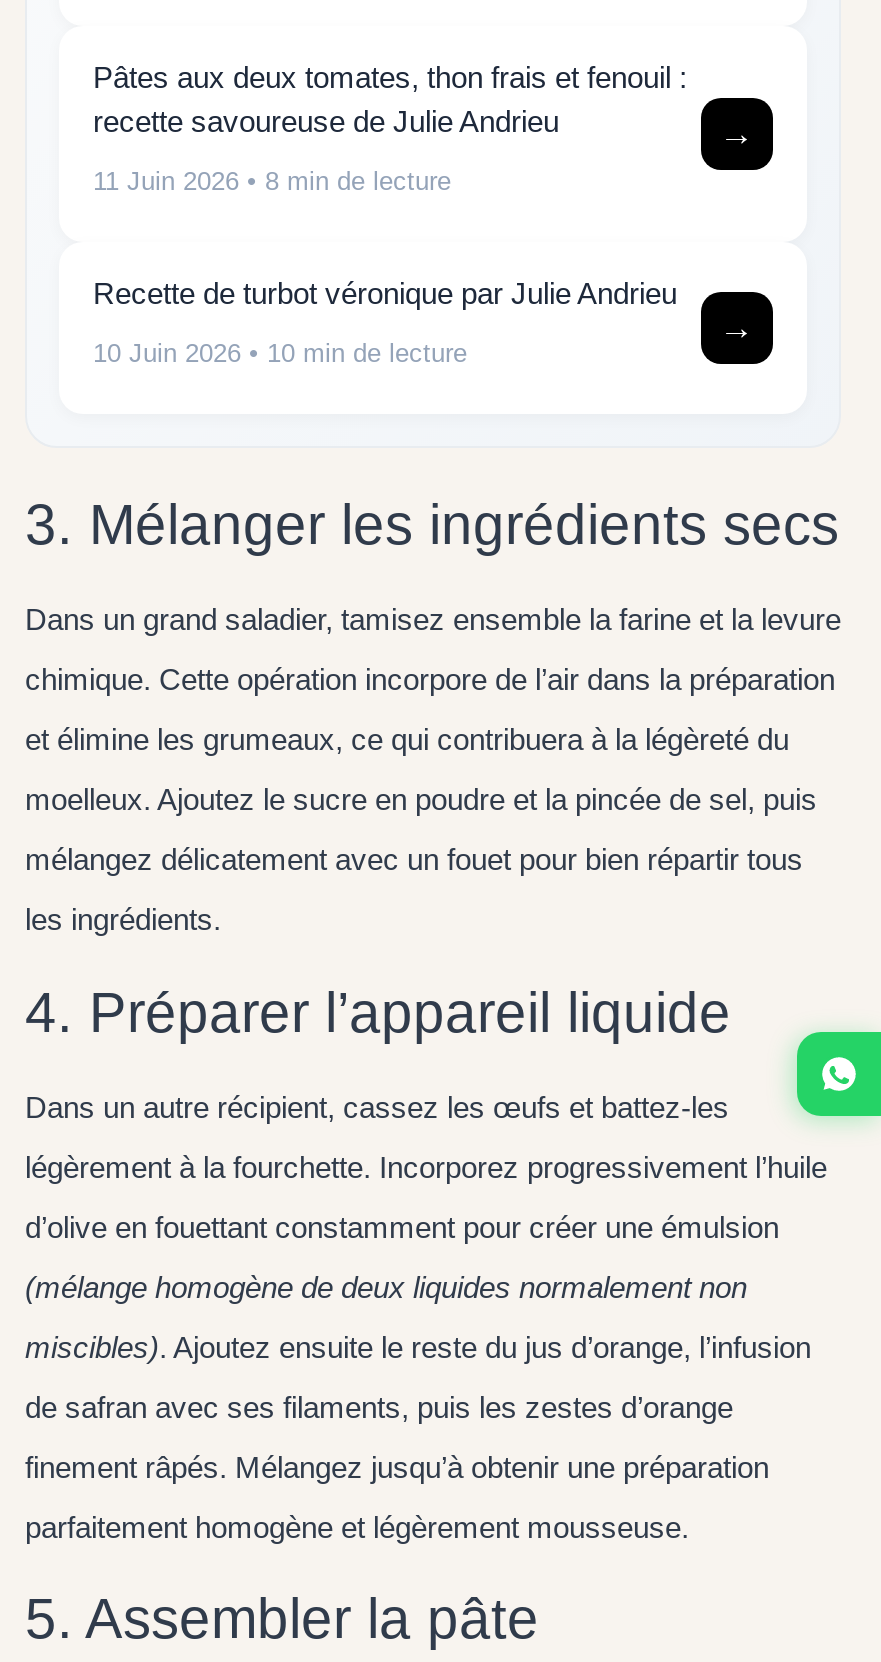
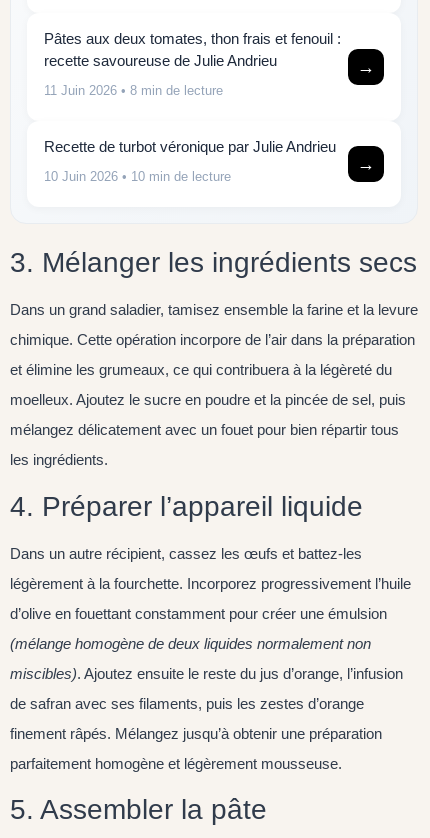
- [image]
